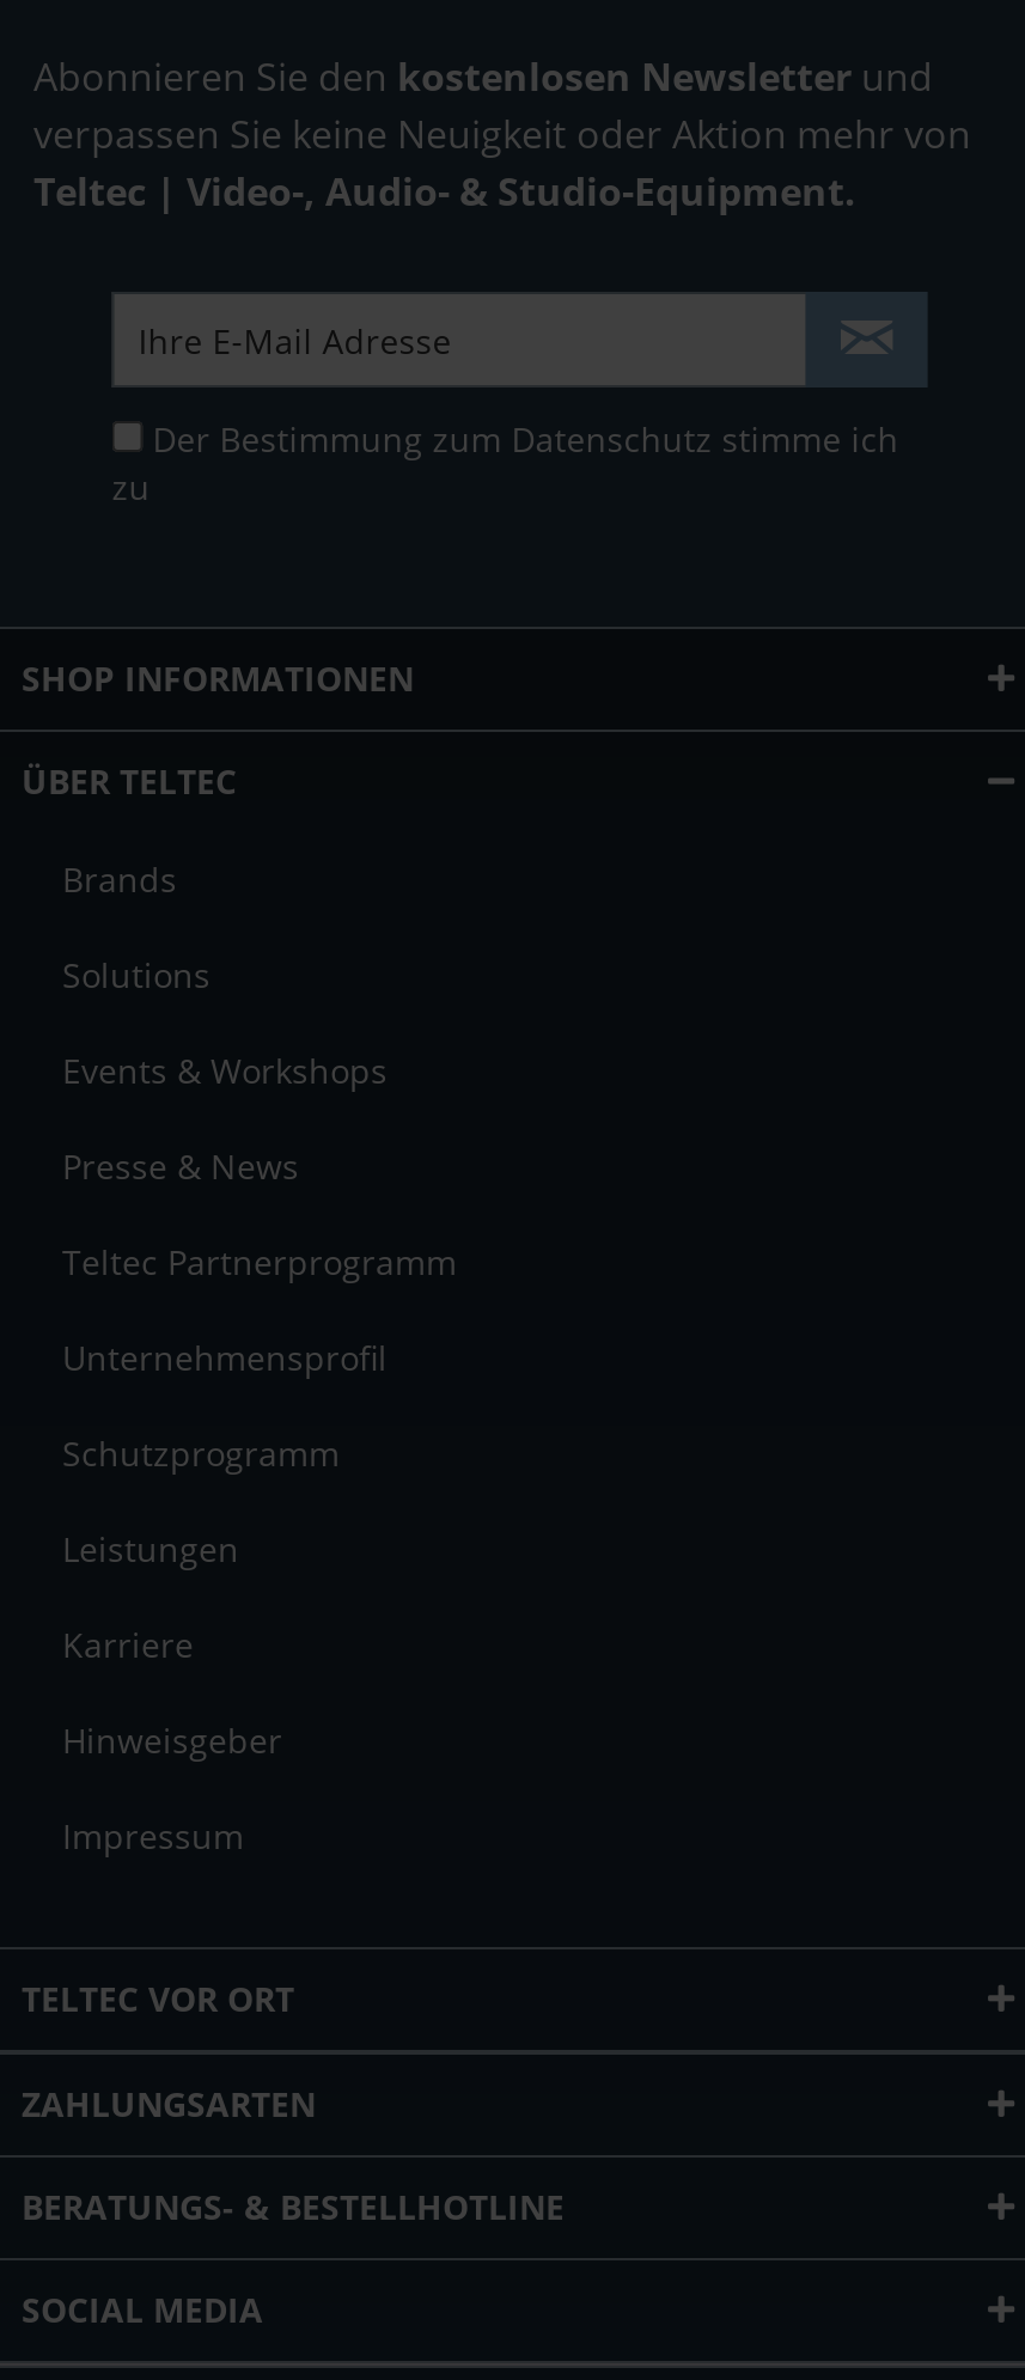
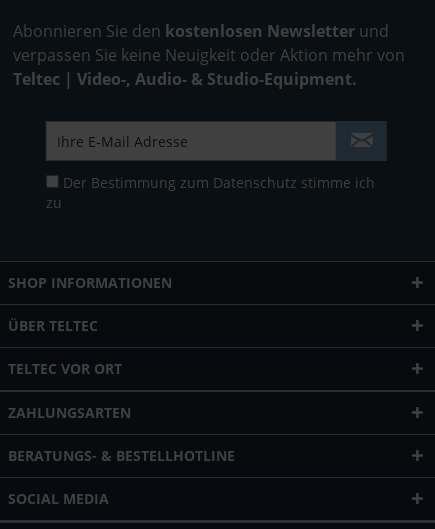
- Brands
- Solutions
- Events & Workshops
- Presse & News
- Teltec Partnerprogramm
- Unternehmensprofil
- Schutzprogramm
- Leistungen
- Karriere
- Hinweisgeber
- Impressum
